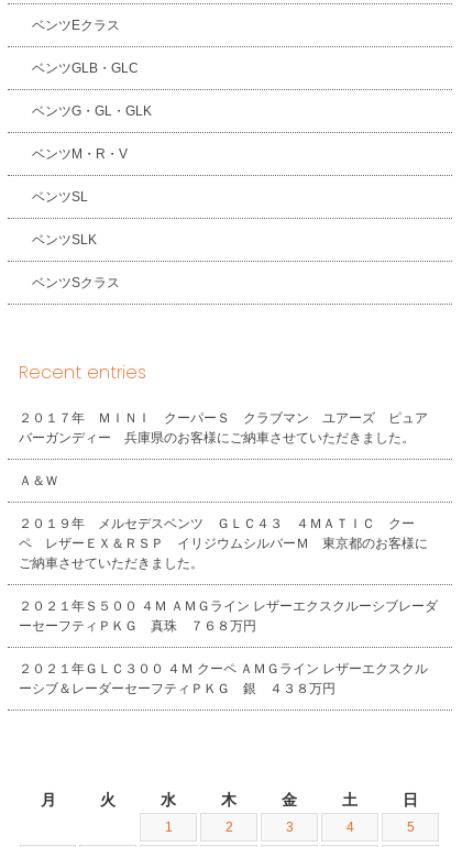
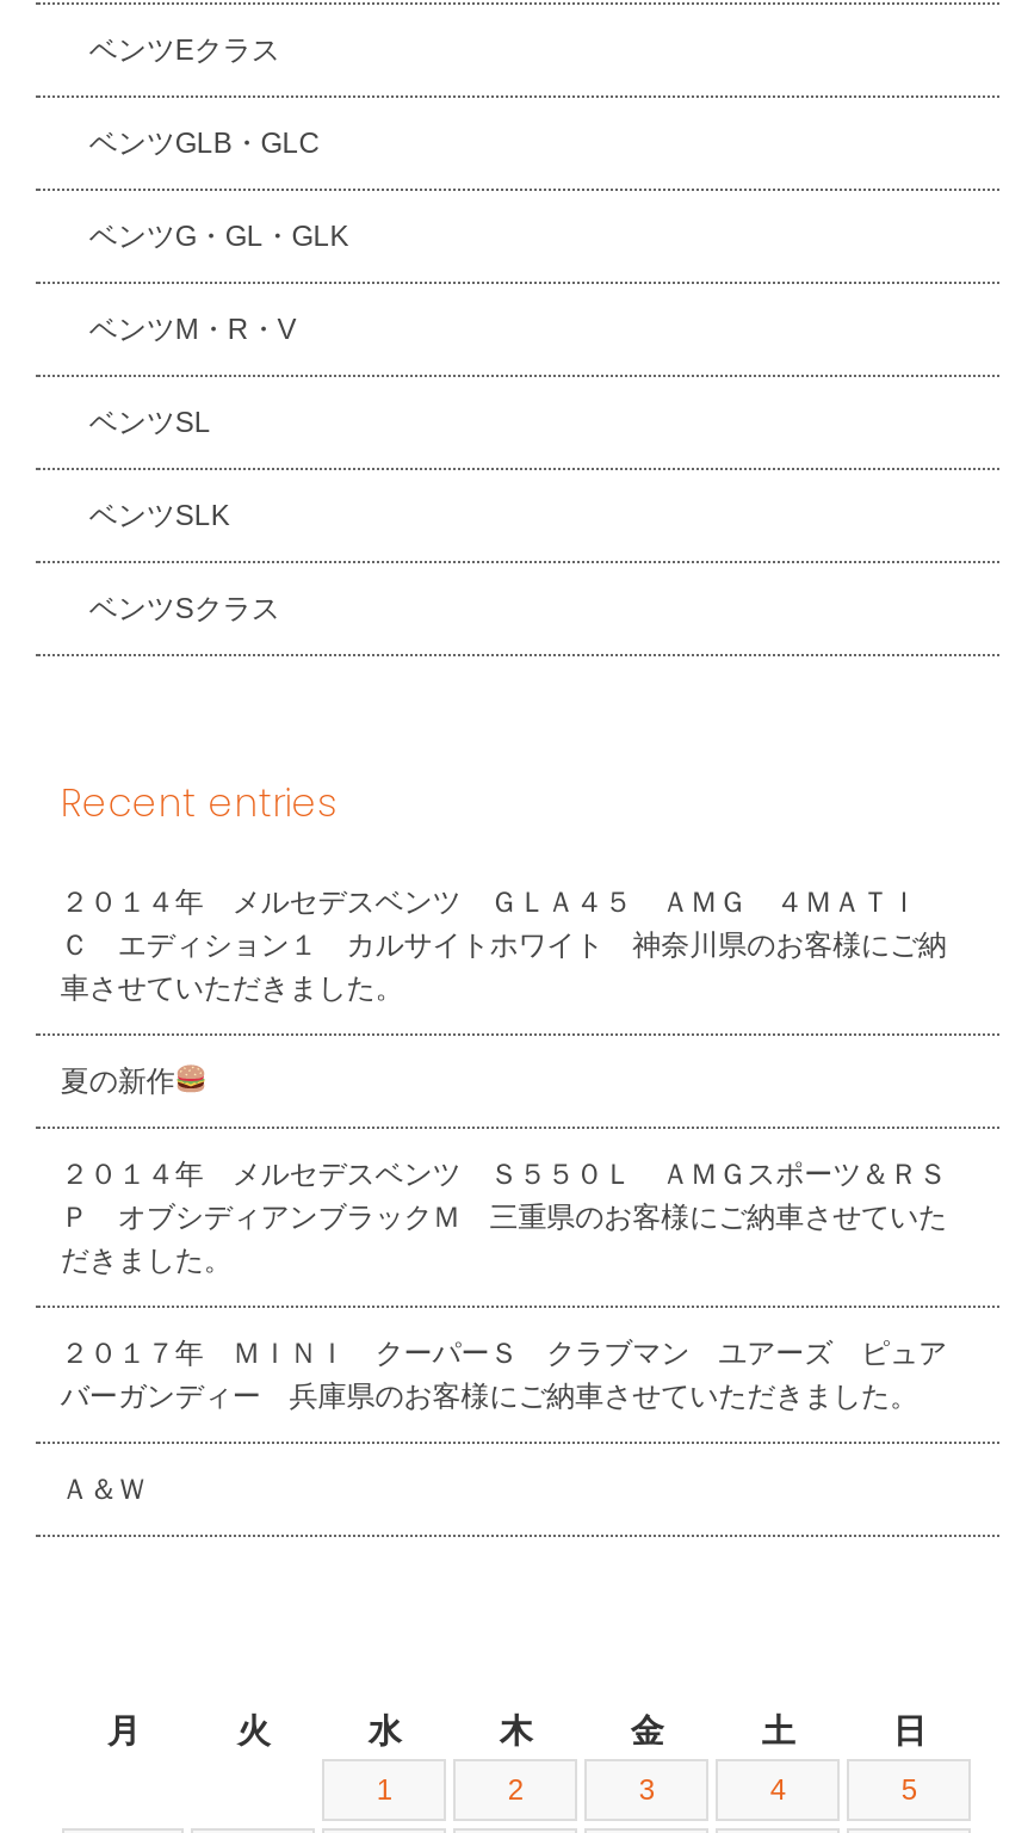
+ ２０１４年 メルセデスベンツ ＧＬＡ４５ ＡＭＧ ４ＭＡＴＩ
+ Ｃ エディション１ カルサイトホワイト 神奈川県のお客様にご納
+ 車させていただきました。
+ 夏の新作
+ ２０１４年 メルセデスベンツ Ｓ５５０Ｌ ＡＭＧスポーツ＆ＲＳ
+ Ｐ オブシディアンブラックＭ 三重県のお客様にご納車させていた
+ だきました。

moved down: ２０１７年 ＭＩＮＩ クーパーＳ クラブマン ユアーズ ピュア | バーガンディー 兵庫県のお客様にご納車させていただきました。

- ２０１９年 メルセデスベンツ ＧＬＣ４３ ４ＭＡＴＩＣ クー
- ペ レザーＥＸ＆ＲＳＰ イリジウムシルバーＭ 東京都のお客様に
- ご納車させていただきました。
- ２０２１年Ｓ５００ ４Ｍ ＡＭＧライン レザーエクスクルーシブレーダ
- ーセーフティＰＫＧ 真珠 ７６８万円
- ２０２１年ＧＬＣ３００ ４Ｍ クーペ ＡＭＧライン レザーエクスクル
- ーシブ＆レーダーセーフティＰＫＧ 銀 ４３８万円
